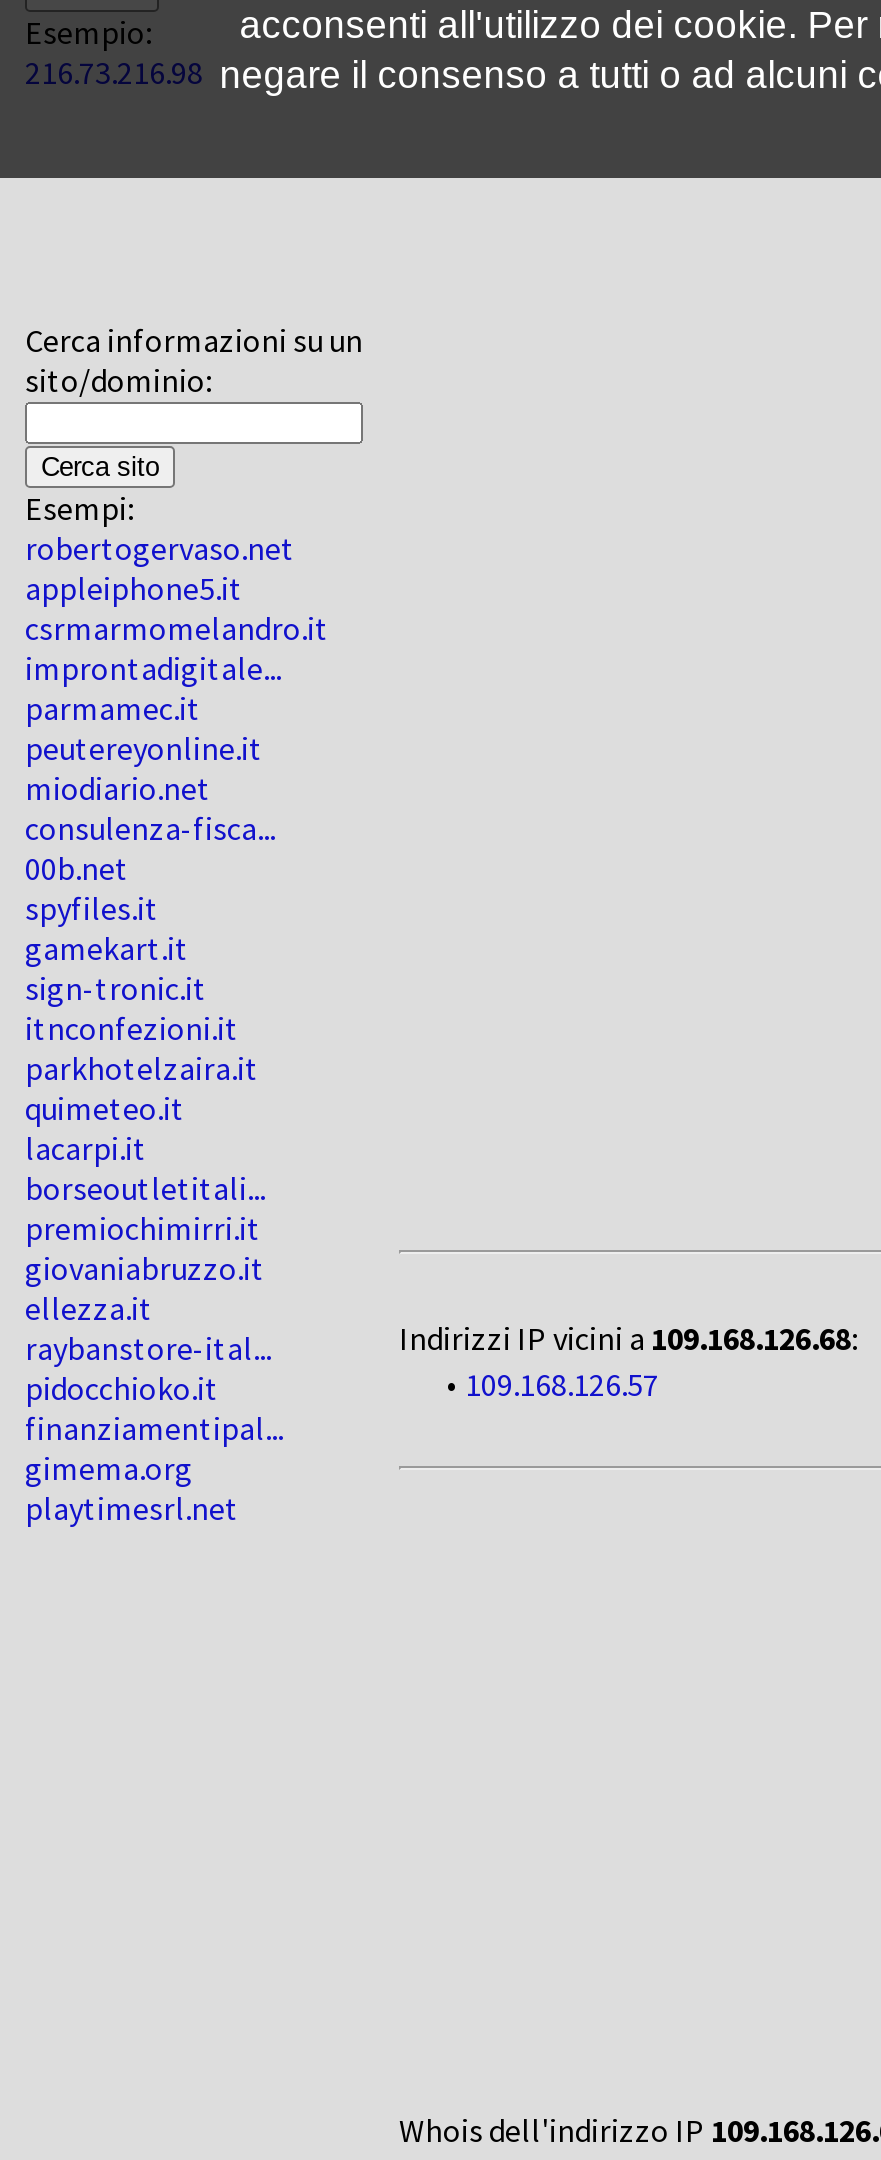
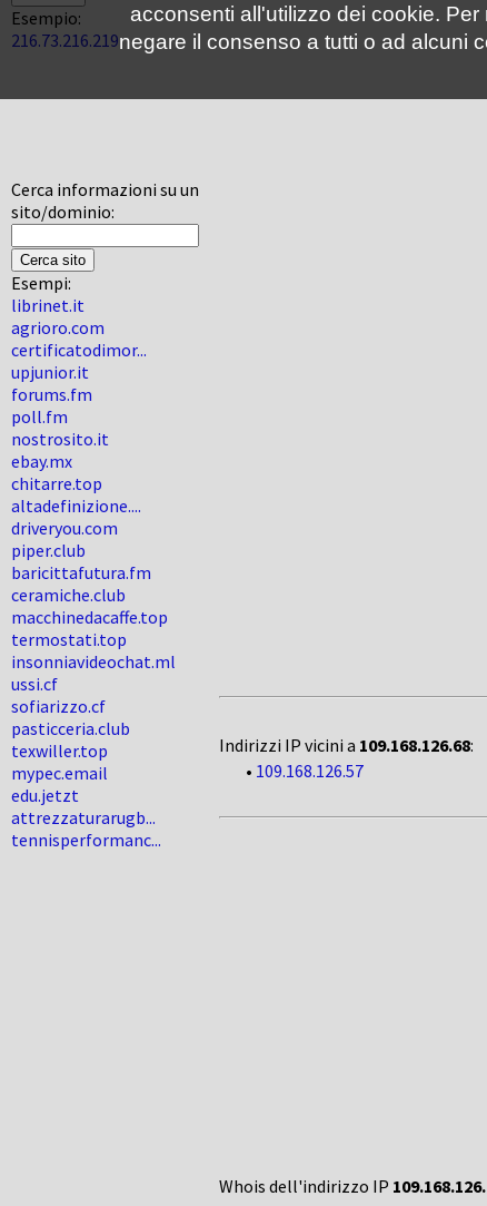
- 216.73.216.98
+ 216.73.216.219

- robertogervaso.net
- appleiphone5.it
- csrmarmomelandro.it
- improntadigitale...
- parmamec.it
- peutereyonline.it
- miodiario.net
- consulenza-fisca...
- 00b.net
- spyfiles.it
- gamekart.it
- sign-tronic.it
- itnconfezioni.it
- parkhotelzaira.it
- quimeteo.it
- lacarpi.it
- borseoutletitali...
- premiochimirri.it
- giovaniabruzzo.it
- ellezza.it
- raybanstore-ital...
- pidocchioko.it
- finanziamentipal...
- gimema.org
- playtimesrl.net
+ librinet.it
+ agrioro.com
+ certificatodimor...
+ upjunior.it
+ forums.fm
+ poll.fm
+ nostrosito.it
+ ebay.mx
+ chitarre.top
+ altadefinizione....
+ driveryou.com
+ piper.club
+ baricittafutura.fm
+ ceramiche.club
+ macchinedacaffe.top
+ termostati.top
+ insonniavideochat.ml
+ ussi.cf
+ sofiarizzo.cf
+ pasticceria.club
+ texwiller.top
+ mypec.email
+ edu.jetzt
+ attrezzaturarugb...
+ tennisperformanc...
